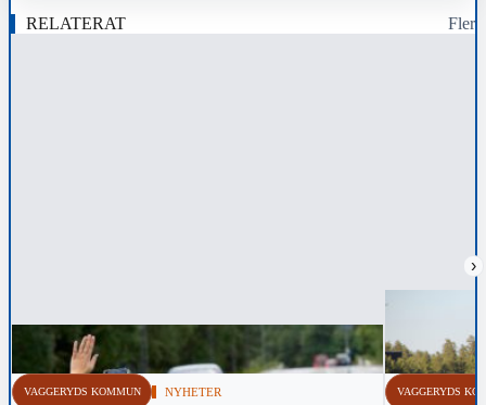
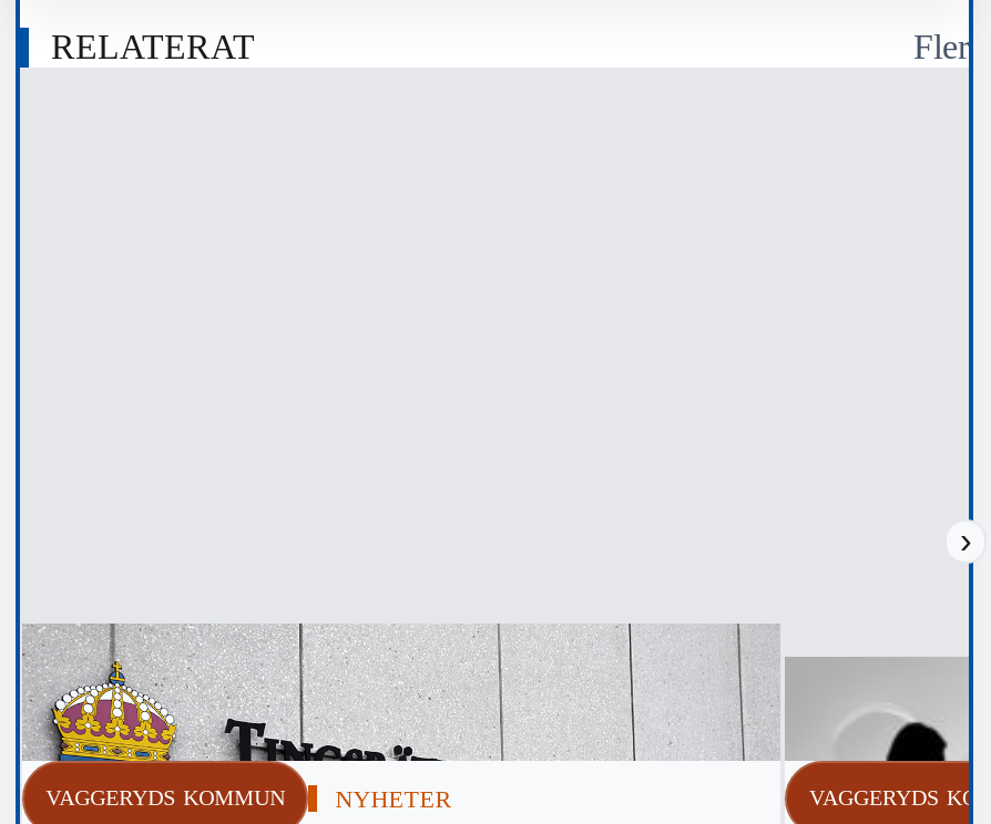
- [image]
+ [image]
